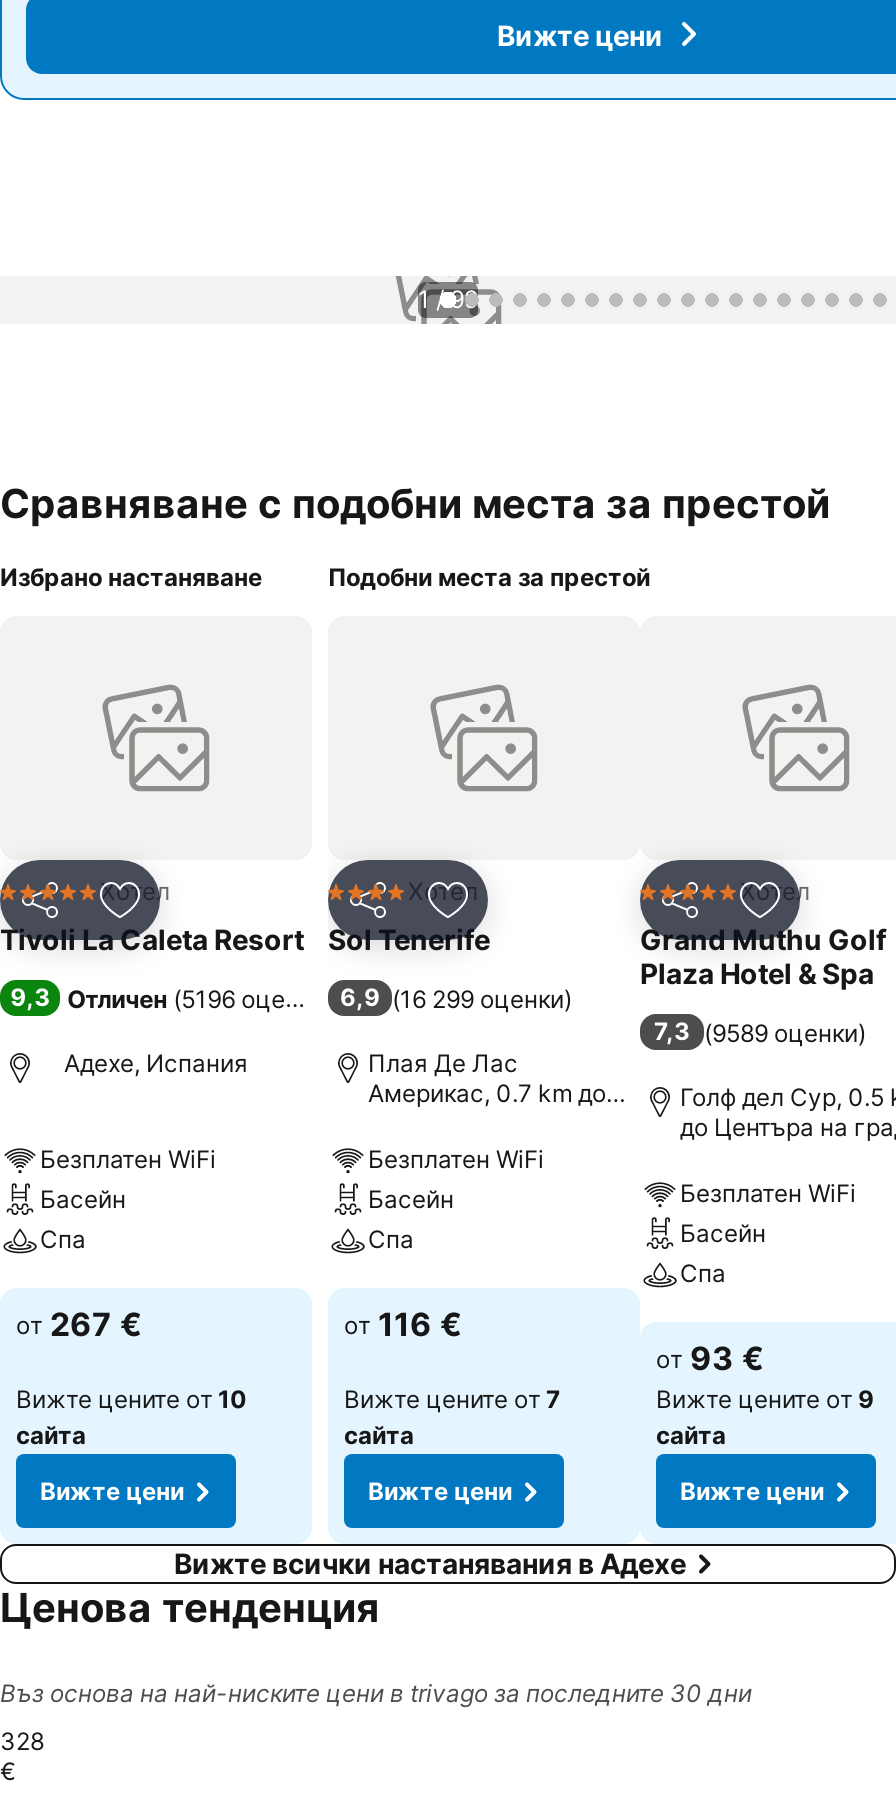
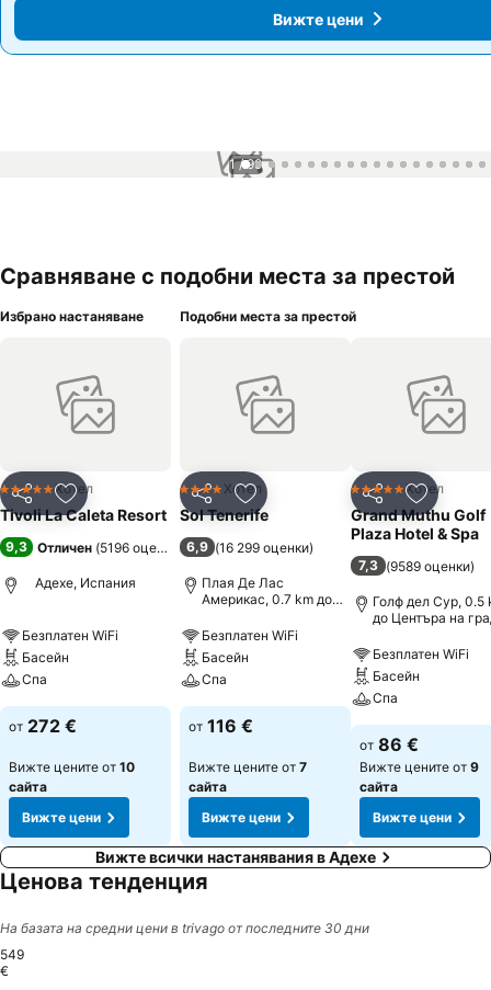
- от 267 €
+ от 272 €

- от 93 €
+ от 86 €

- Въз основа на най-ниските цени в trivago за последните 30 дни
+ На базата на средни цени в trivago от последните 30 дни

- 328
+ 549
